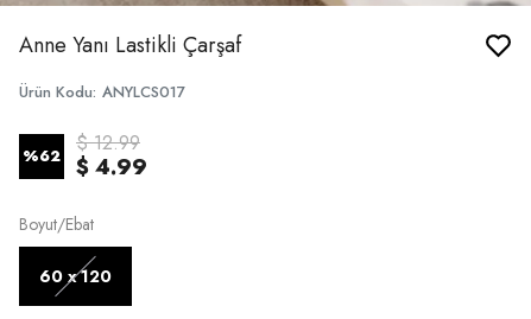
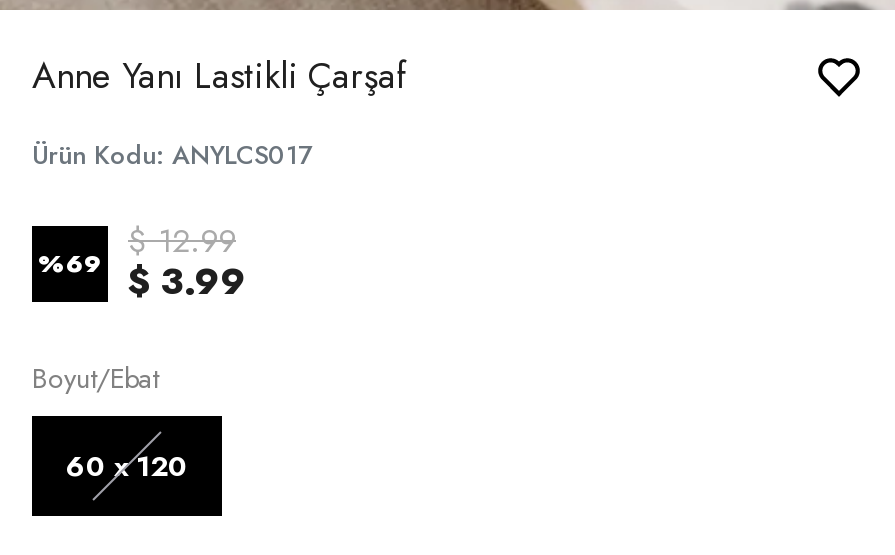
- %62
+ %69

- $ 4.99
+ $ 3.99
